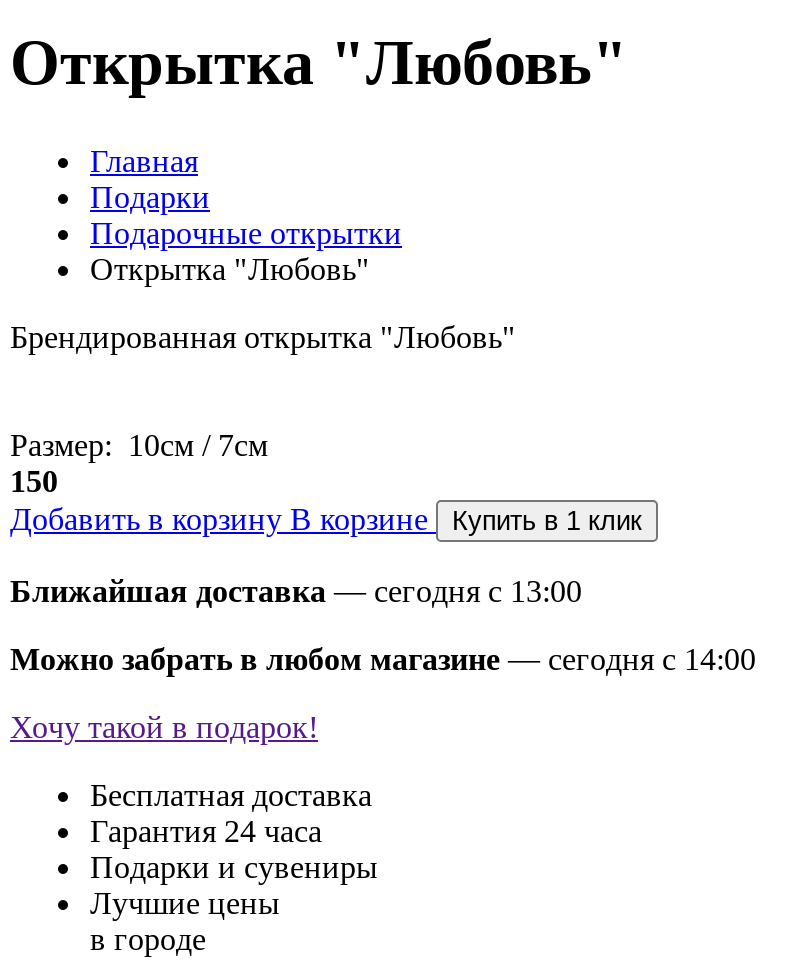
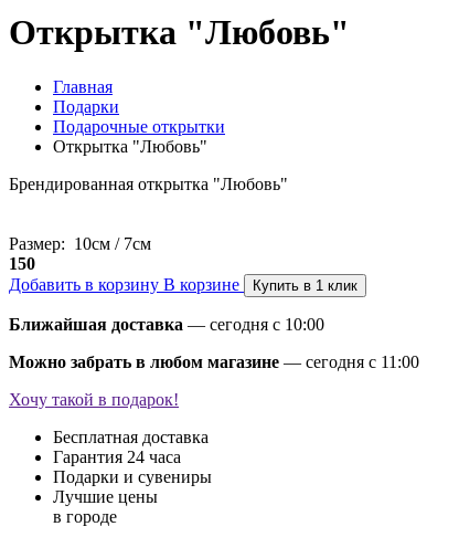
- Ближайшая доставка — сегодня c 13:00
+ Ближайшая доставка — сегодня c 10:00

- Можно забрать в любом магазине — сегодня c 14:00
+ Можно забрать в любом магазине — сегодня c 11:00
